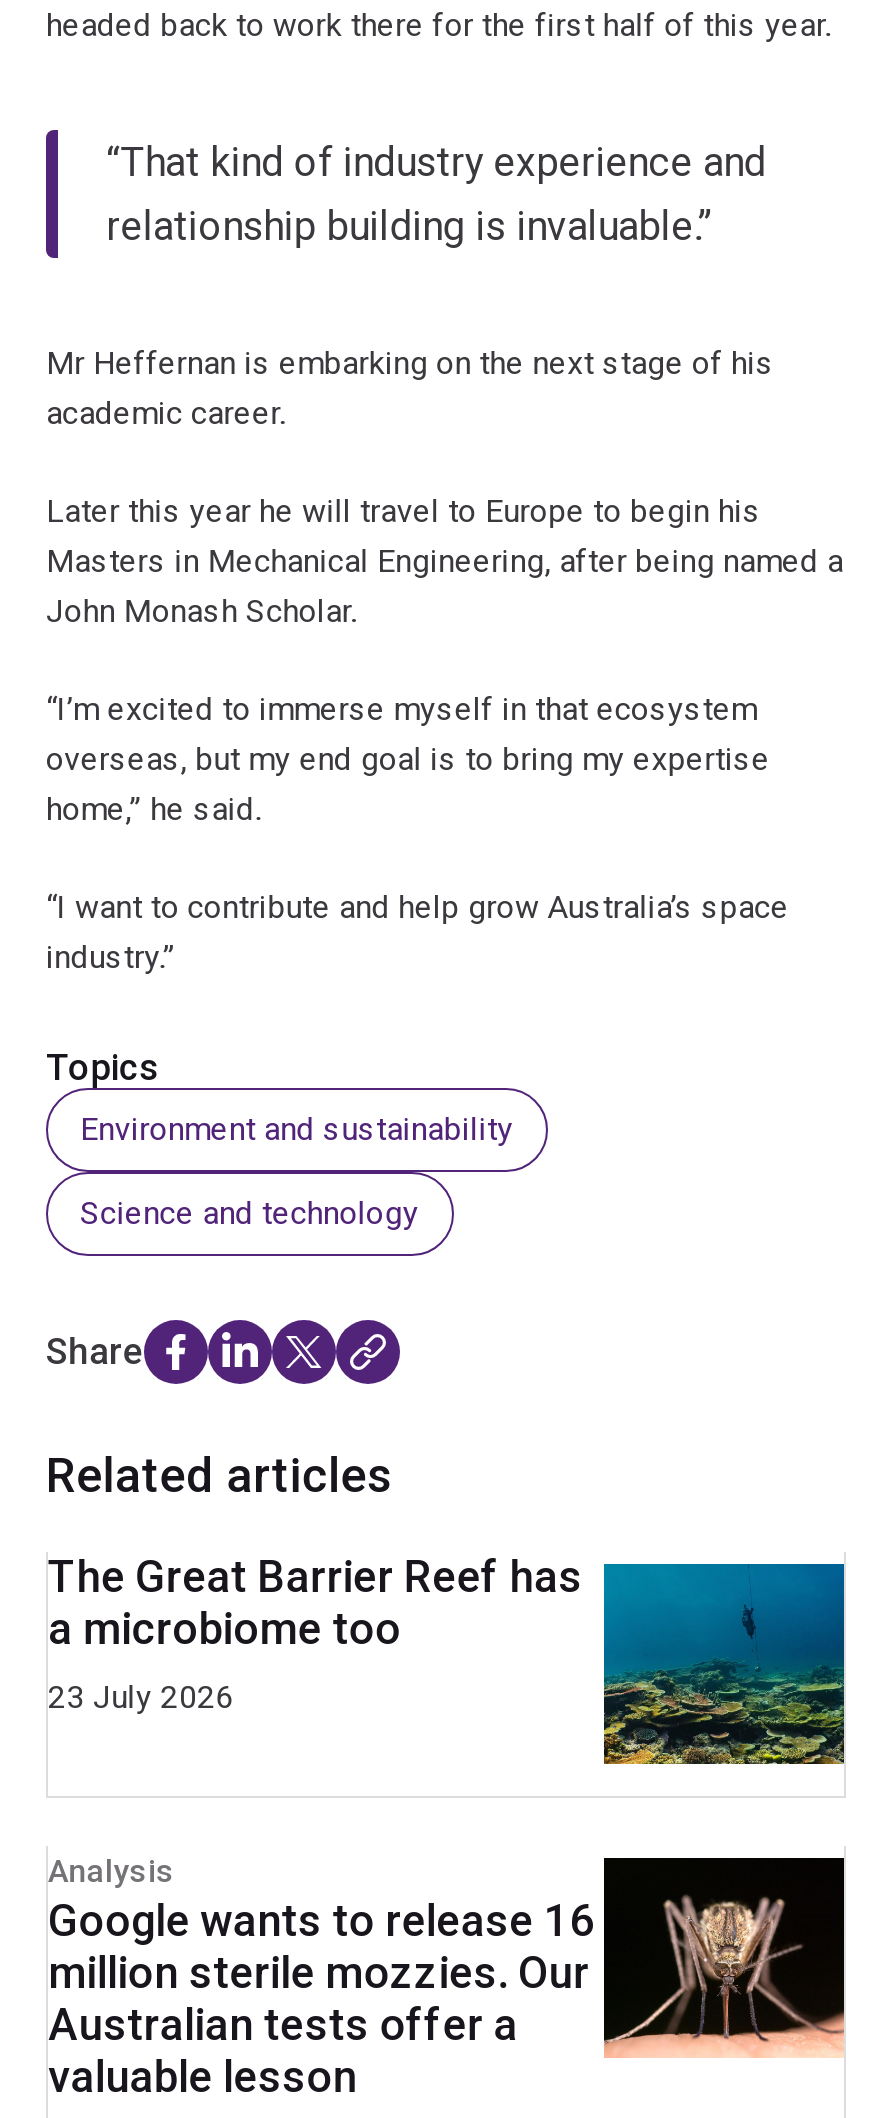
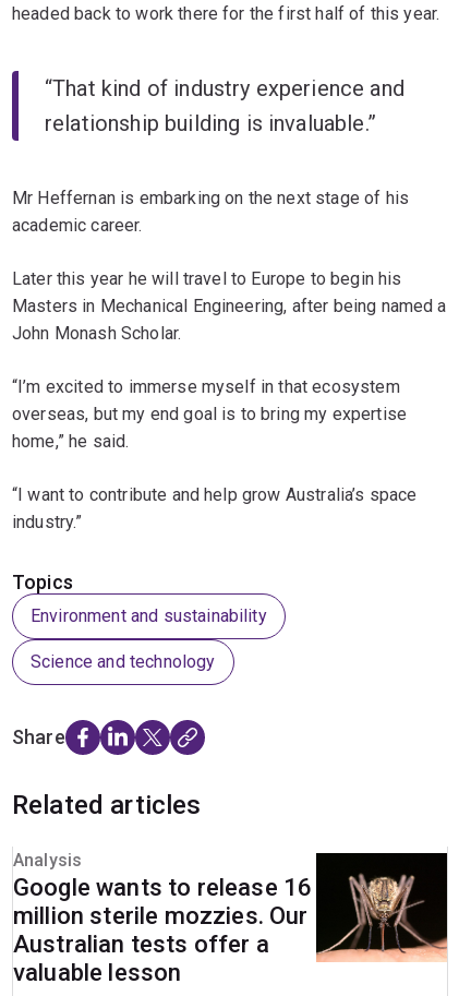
- [image]
- The Great Barrier Reef has
- a microbiome too
- 23 July 2026
